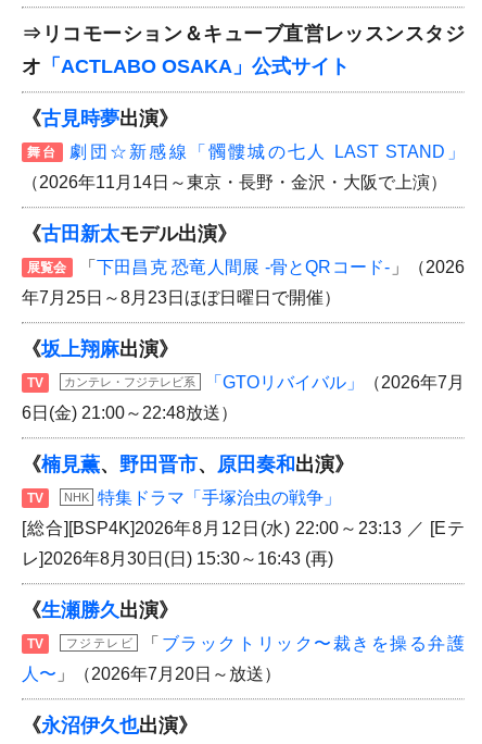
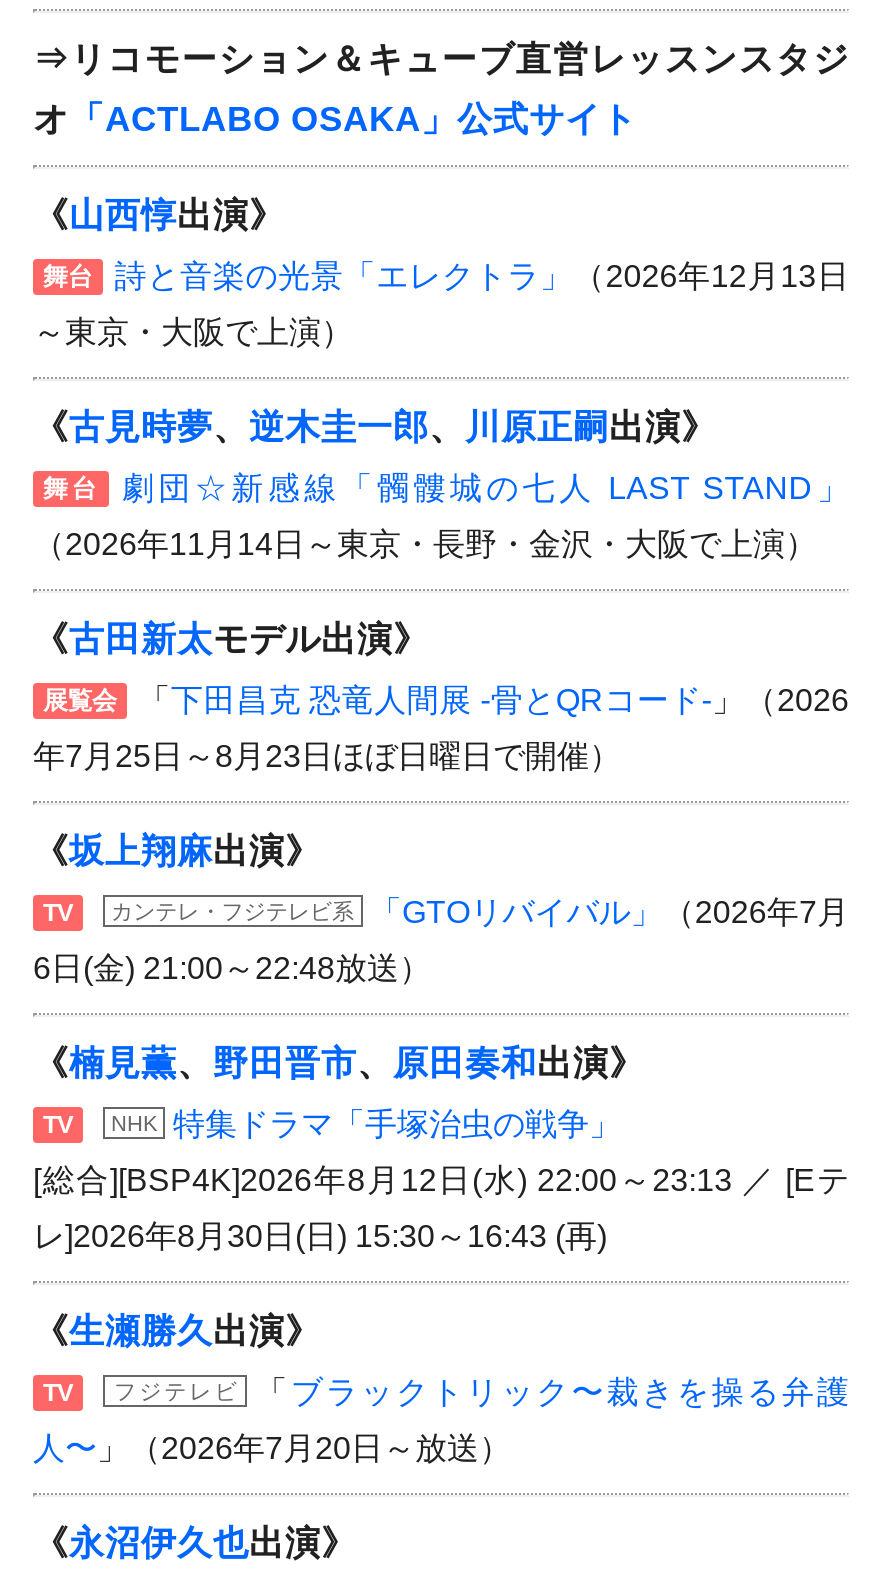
- 《古見時夢出演》
+ 《山西惇出演》
+ 舞台
+ 詩と音楽の光景「エレクトラ」（2026年12月13日
+ ～東京・大阪で上演）
+ 《古見時夢、逆木圭一郎、川原正嗣出演》
